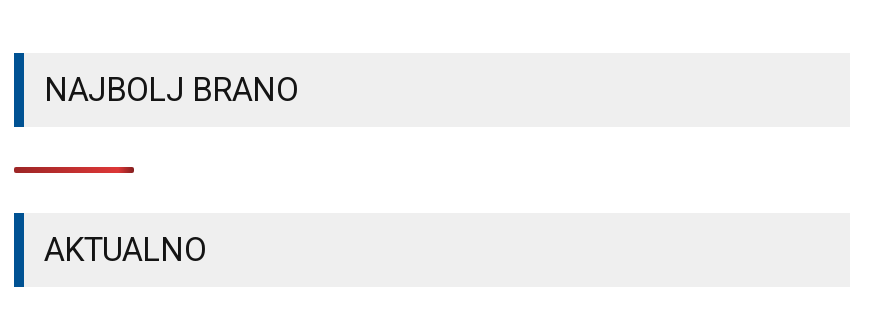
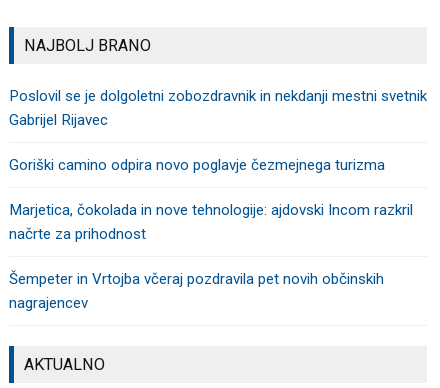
+ Poslovil se je dolgoletni zobozdravnik in nekdanji mestni svetnik
+ Gabrijel Rijavec
+ Goriški camino odpira novo poglavje čezmejnega turizma
+ Marjetica, čokolada in nove tehnologije: ajdovski Incom razkril
+ načrte za prihodnost
+ Šempeter in Vrtojba včeraj pozdravila pet novih občinskih
+ nagrajencev
